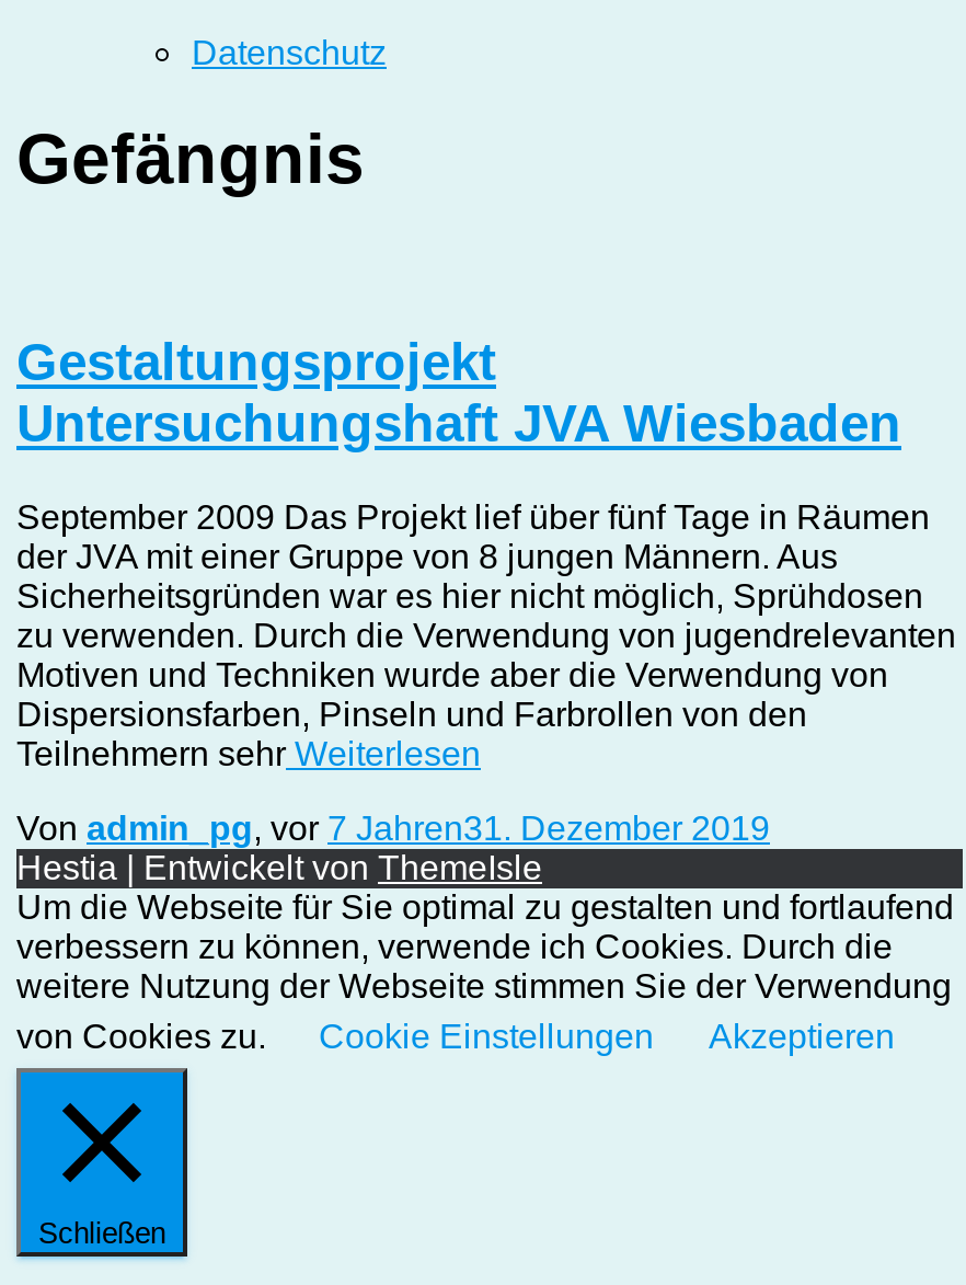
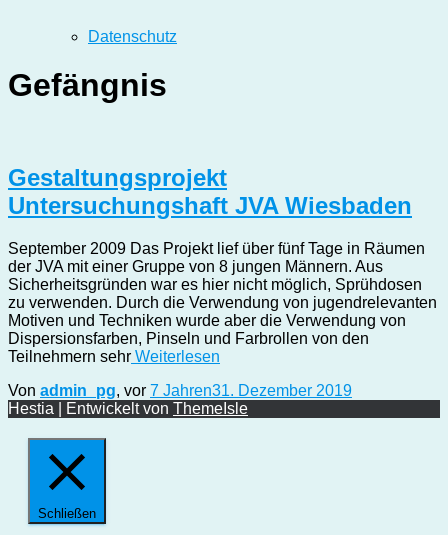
- Um die Webseite für Sie optimal zu gestalten und fortlaufend
- verbessern zu können, verwende ich Cookies. Durch die
- weitere Nutzung der Webseite stimmen Sie der Verwendung
- von Cookies zu.
- Cookie Einstellungen
- Akzeptieren

- [image]
